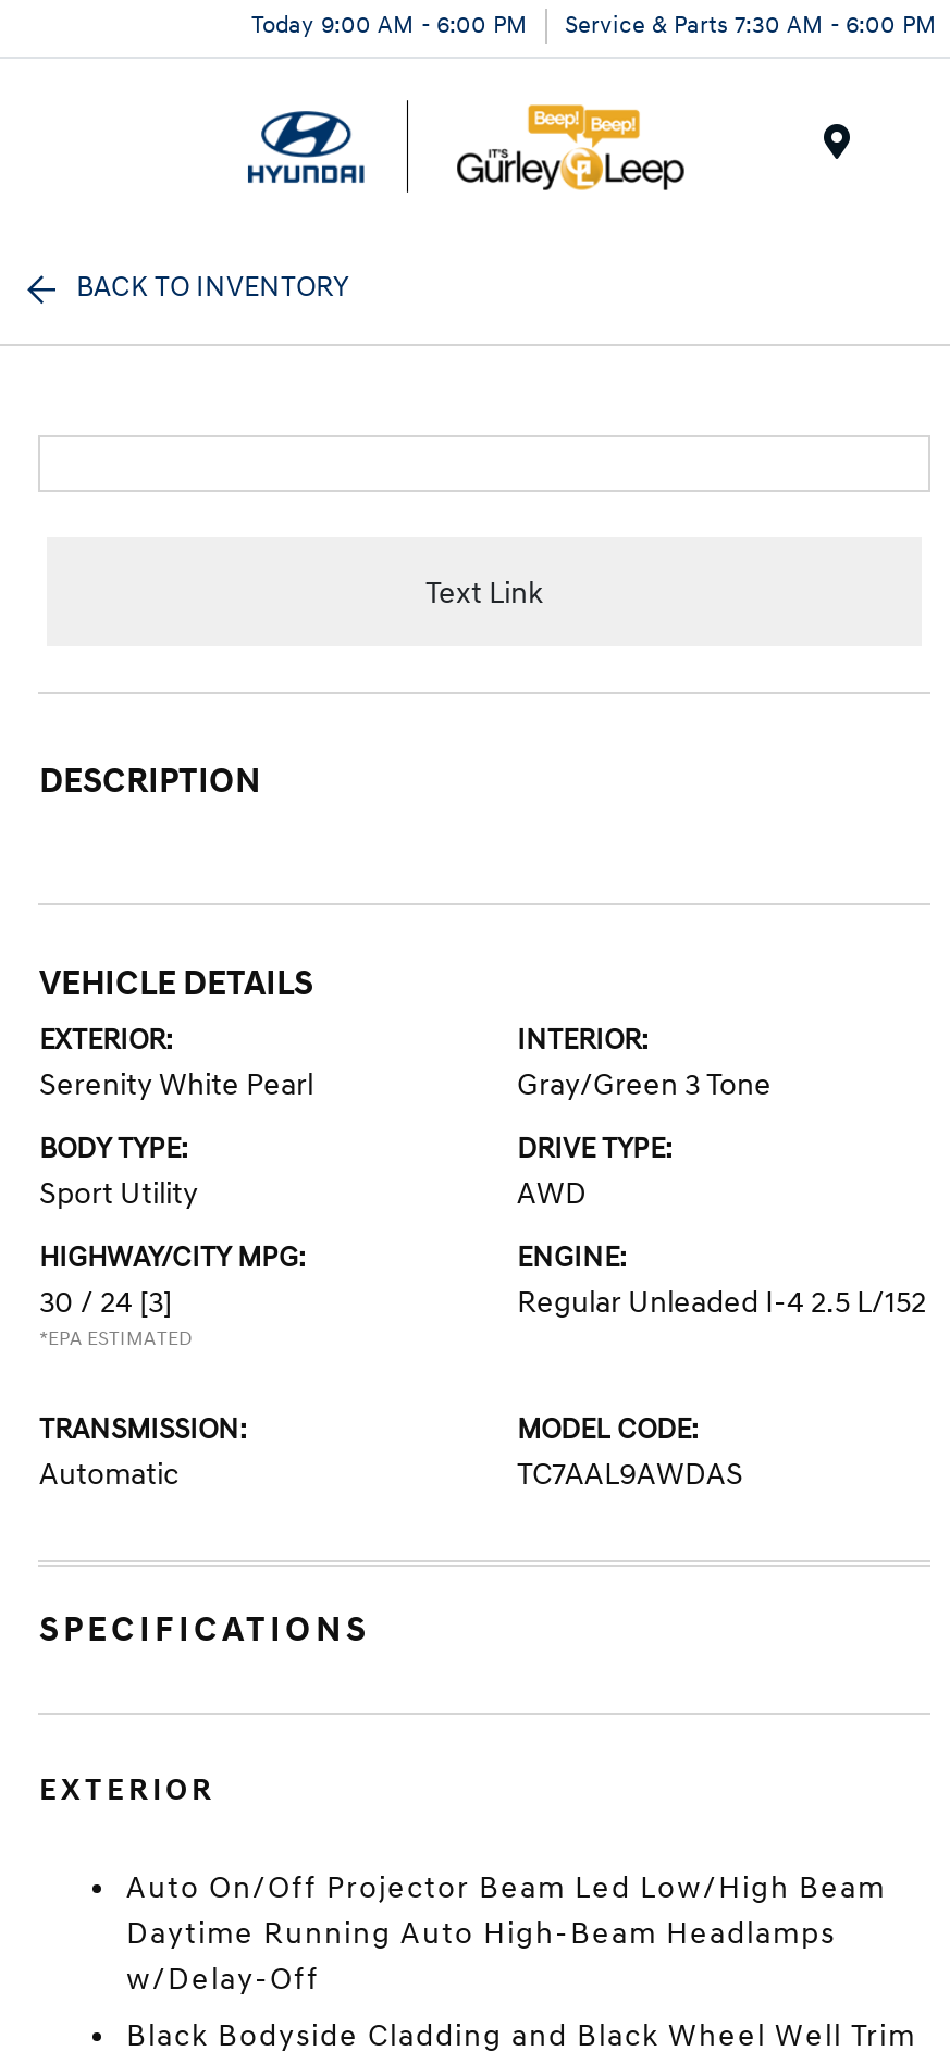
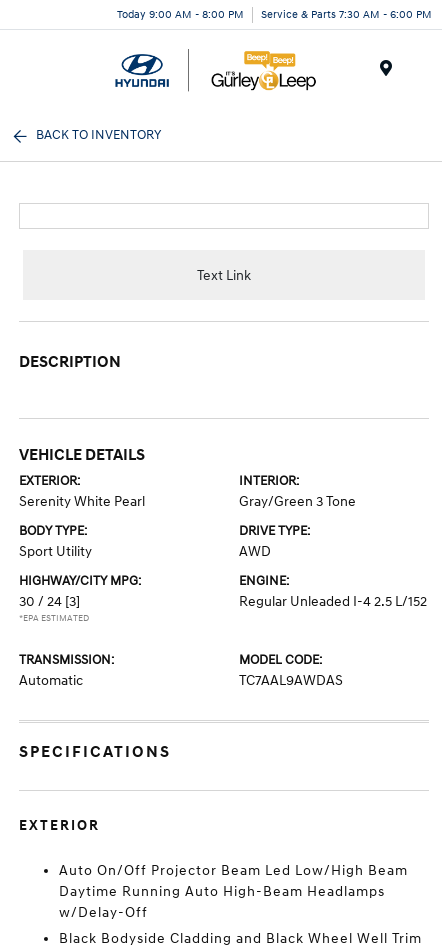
- Today 9:00 AM - 6:00 PM Service & Parts 7:30 AM - 6:00 PM
+ Today 9:00 AM - 8:00 PM Service & Parts 7:30 AM - 6:00 PM
